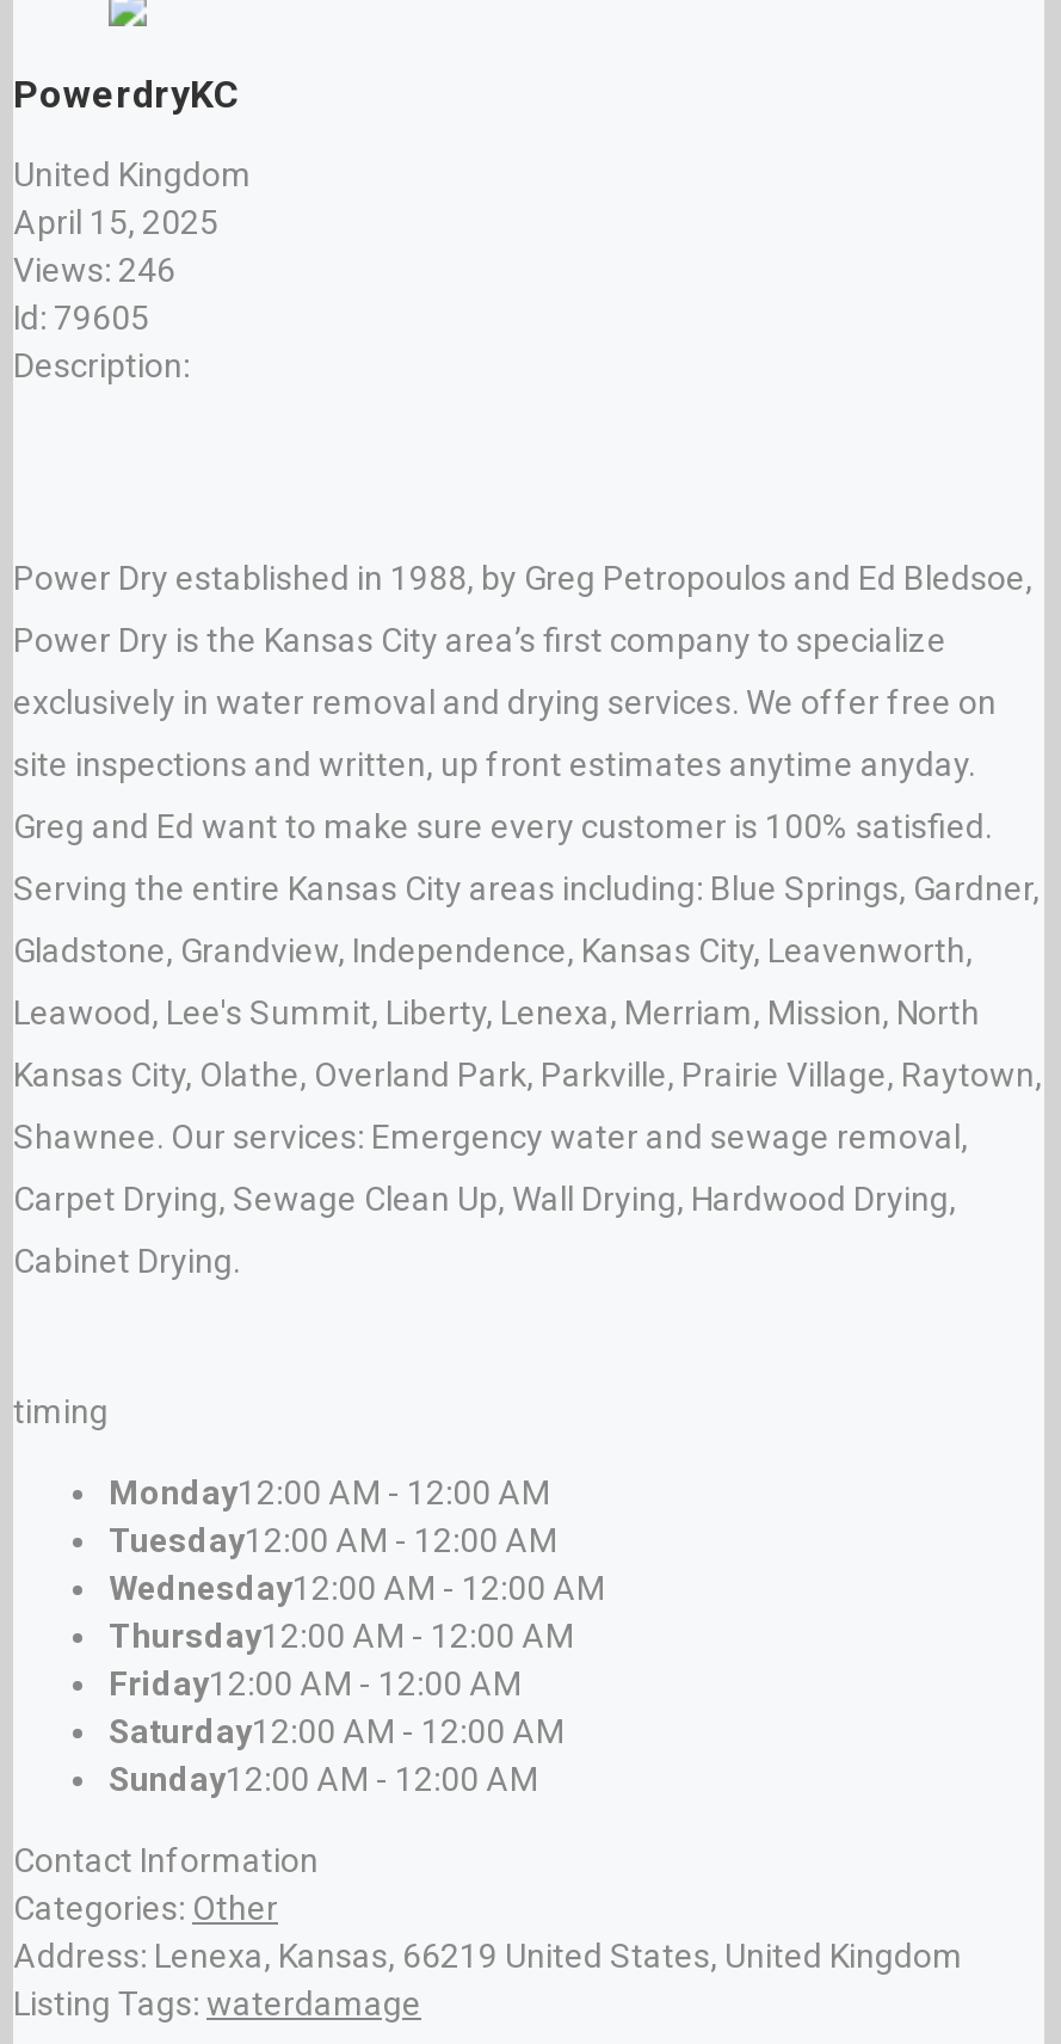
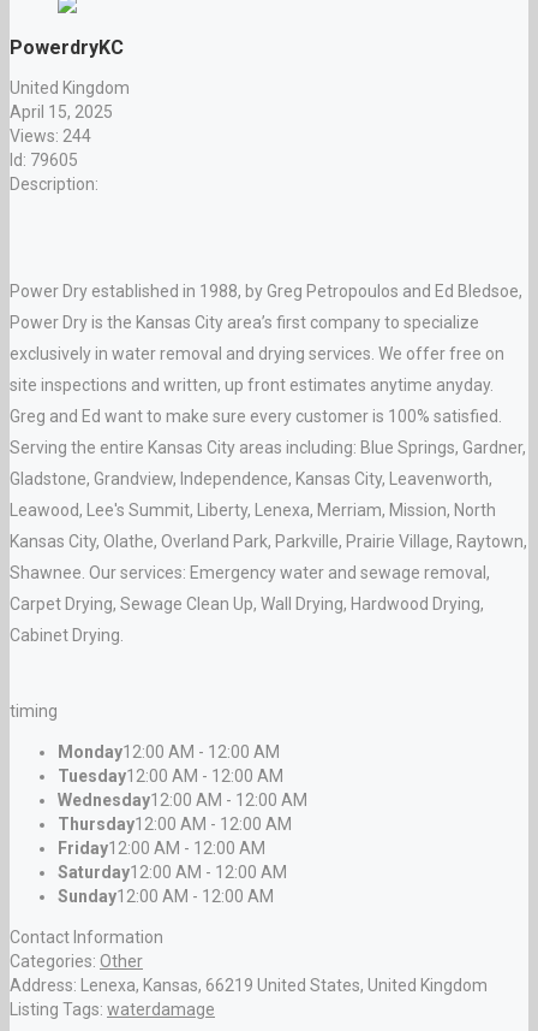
- Views: 246
+ Views: 244
